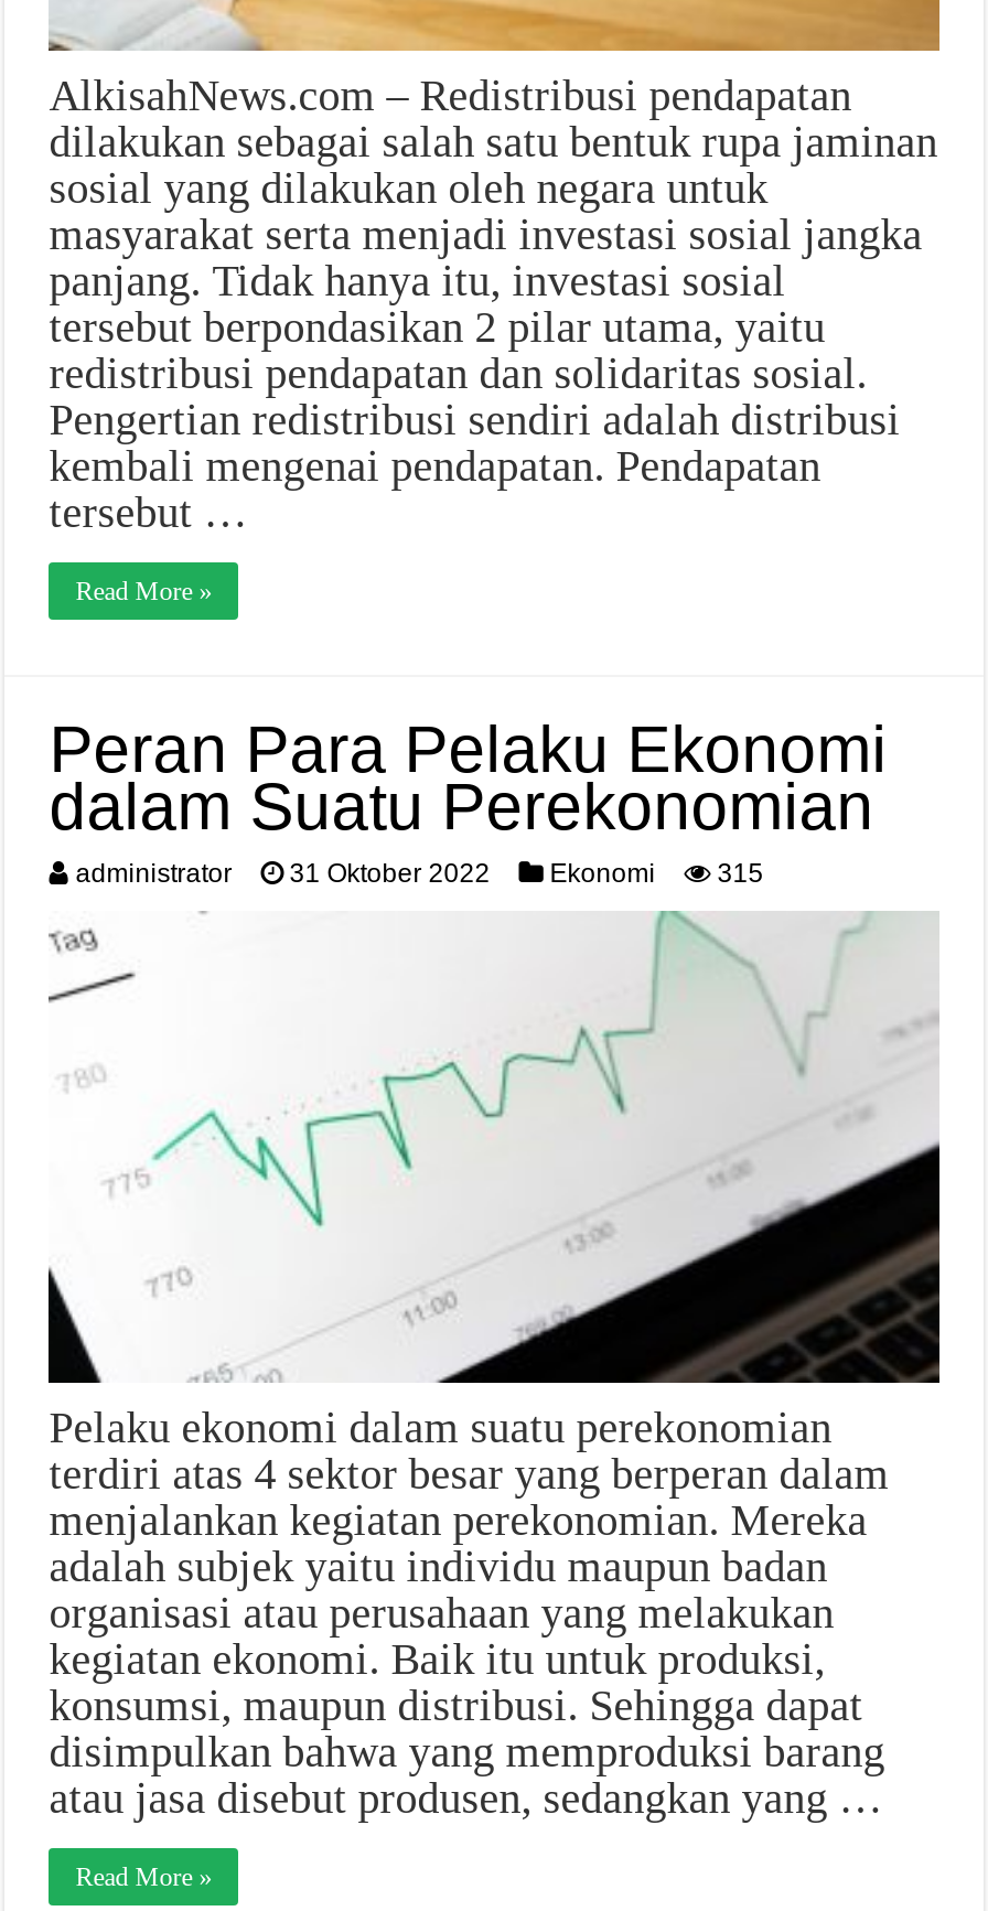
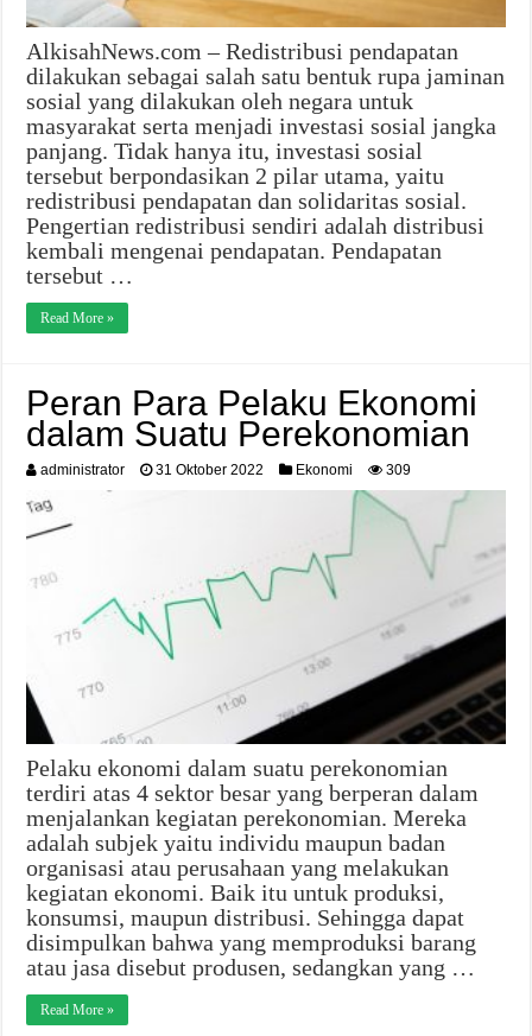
- administrator 31 Oktober 2022 Ekonomi 315
+ administrator 31 Oktober 2022 Ekonomi 309
